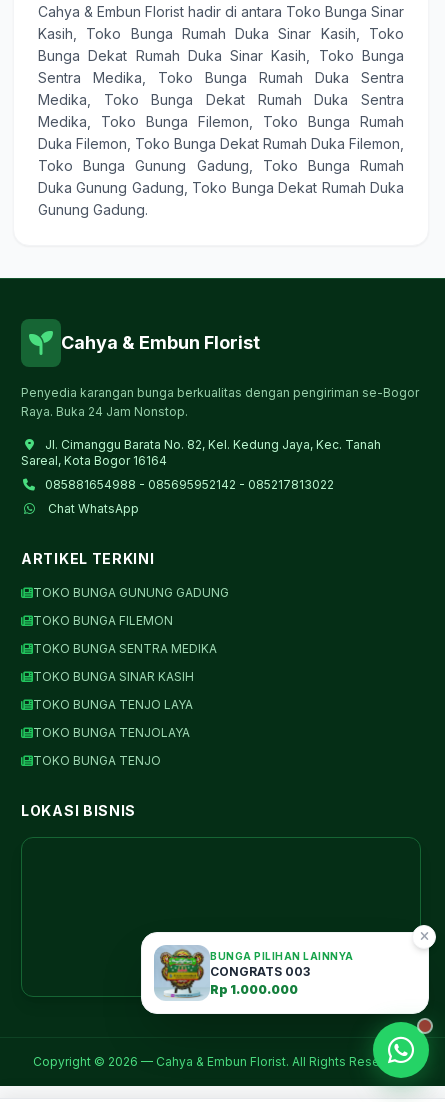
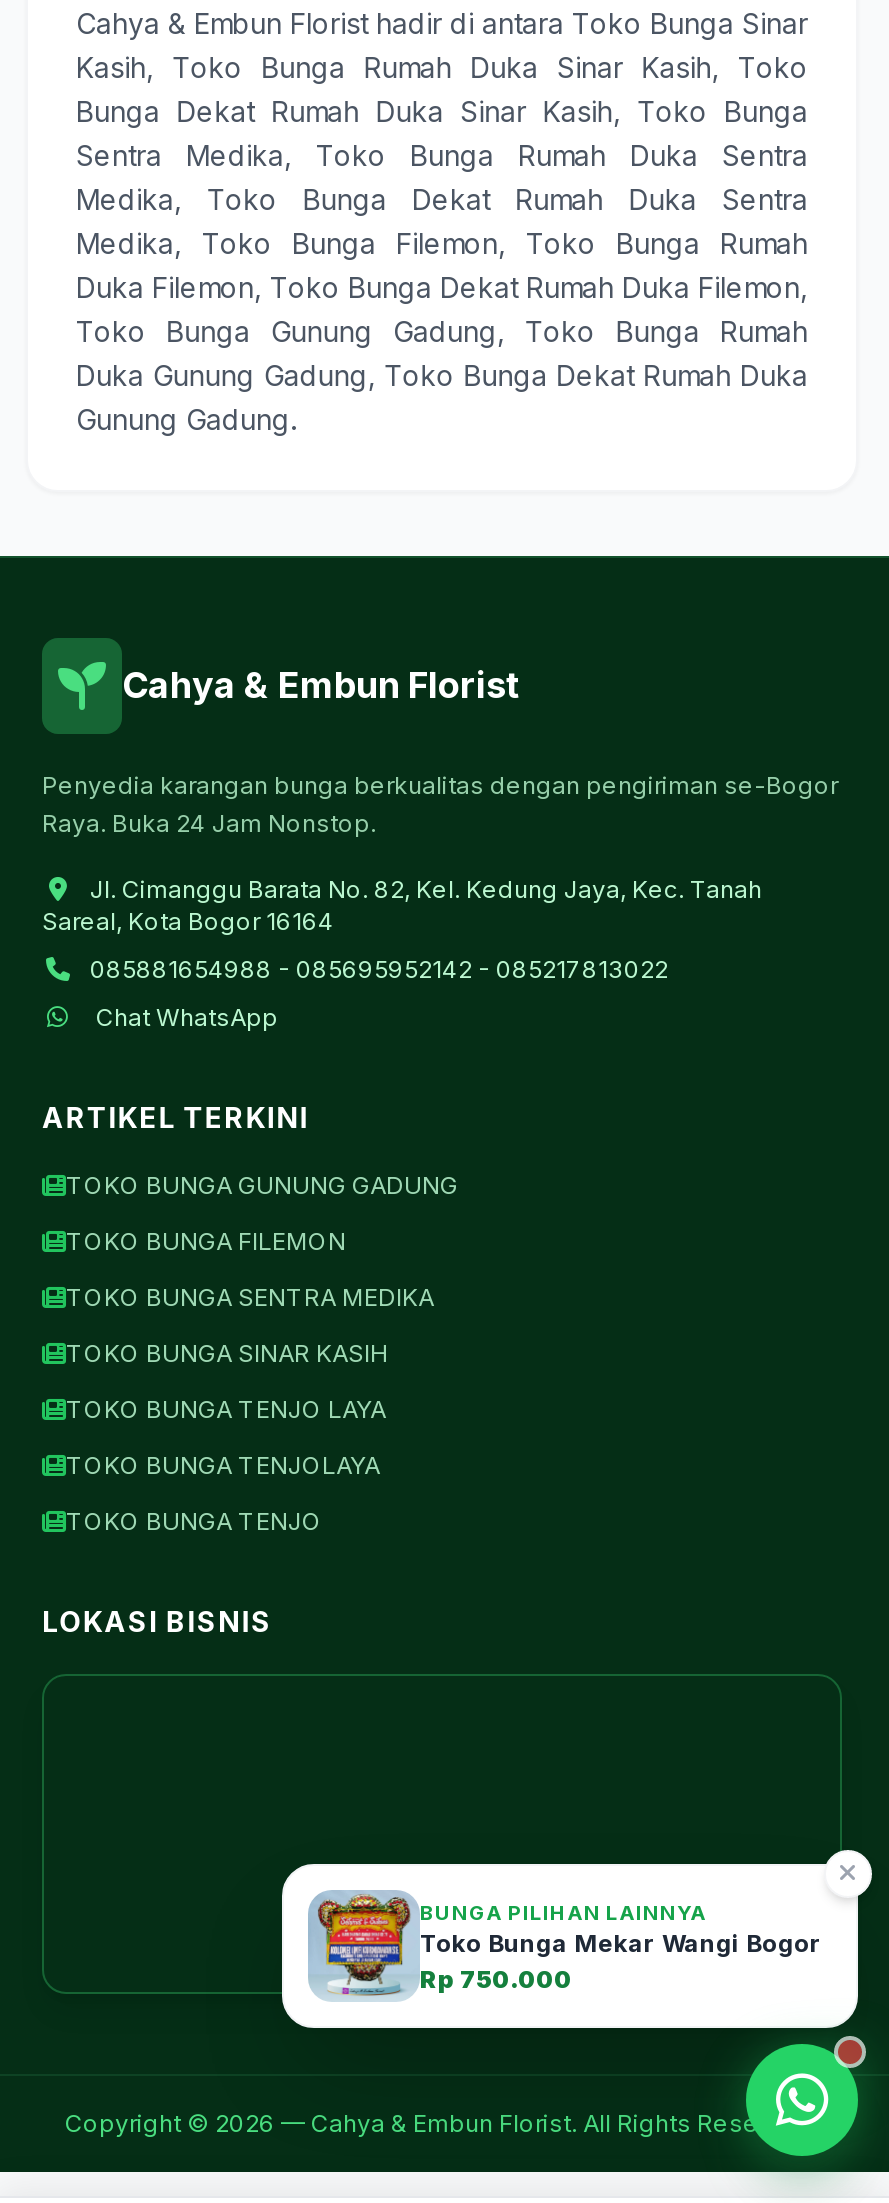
- [image]
- CONGRATS 003
- Rp 1.000.000
+ [image]
+ Toko Bunga Mekar Wangi Bogor
+ Rp 750.000
